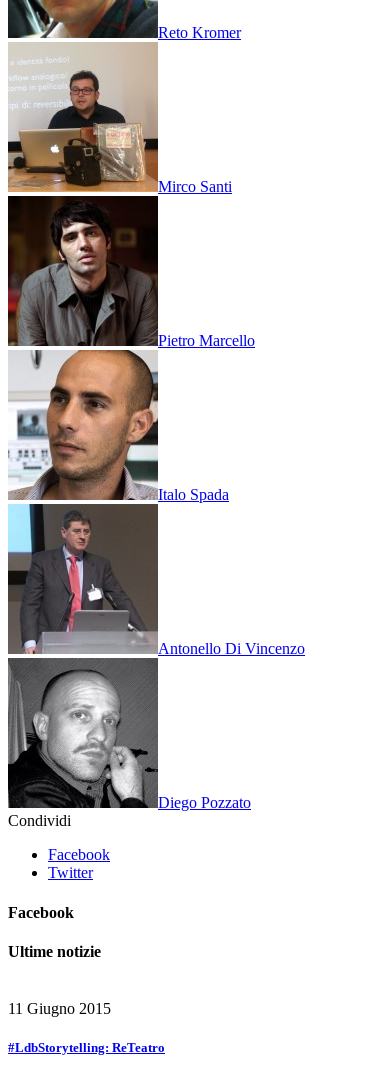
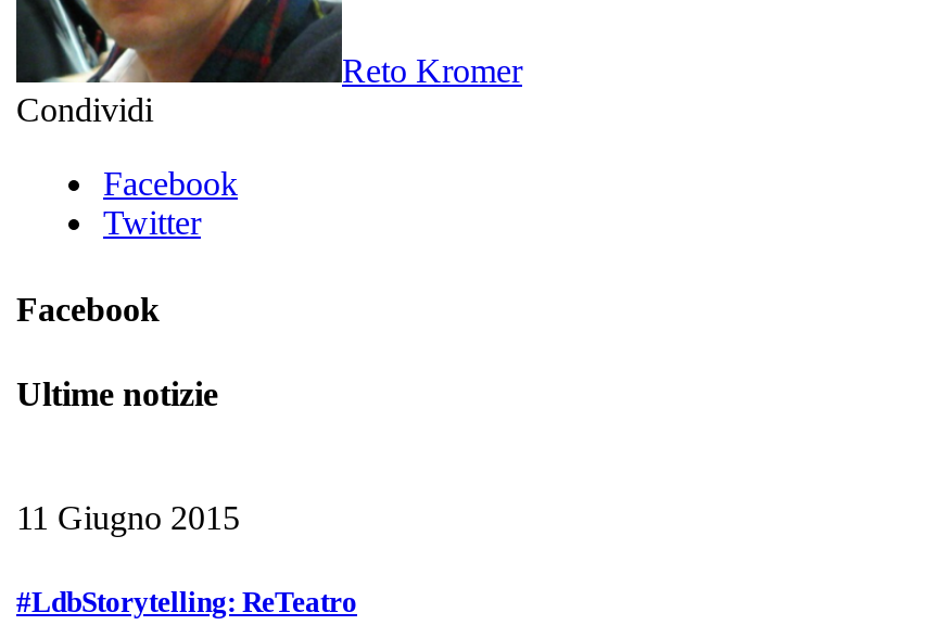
- [image]
- Mirco Santi

- Pietro Marcello

- Italo Spada

- Antonello Di Vincenzo

- Diego Pozzato
